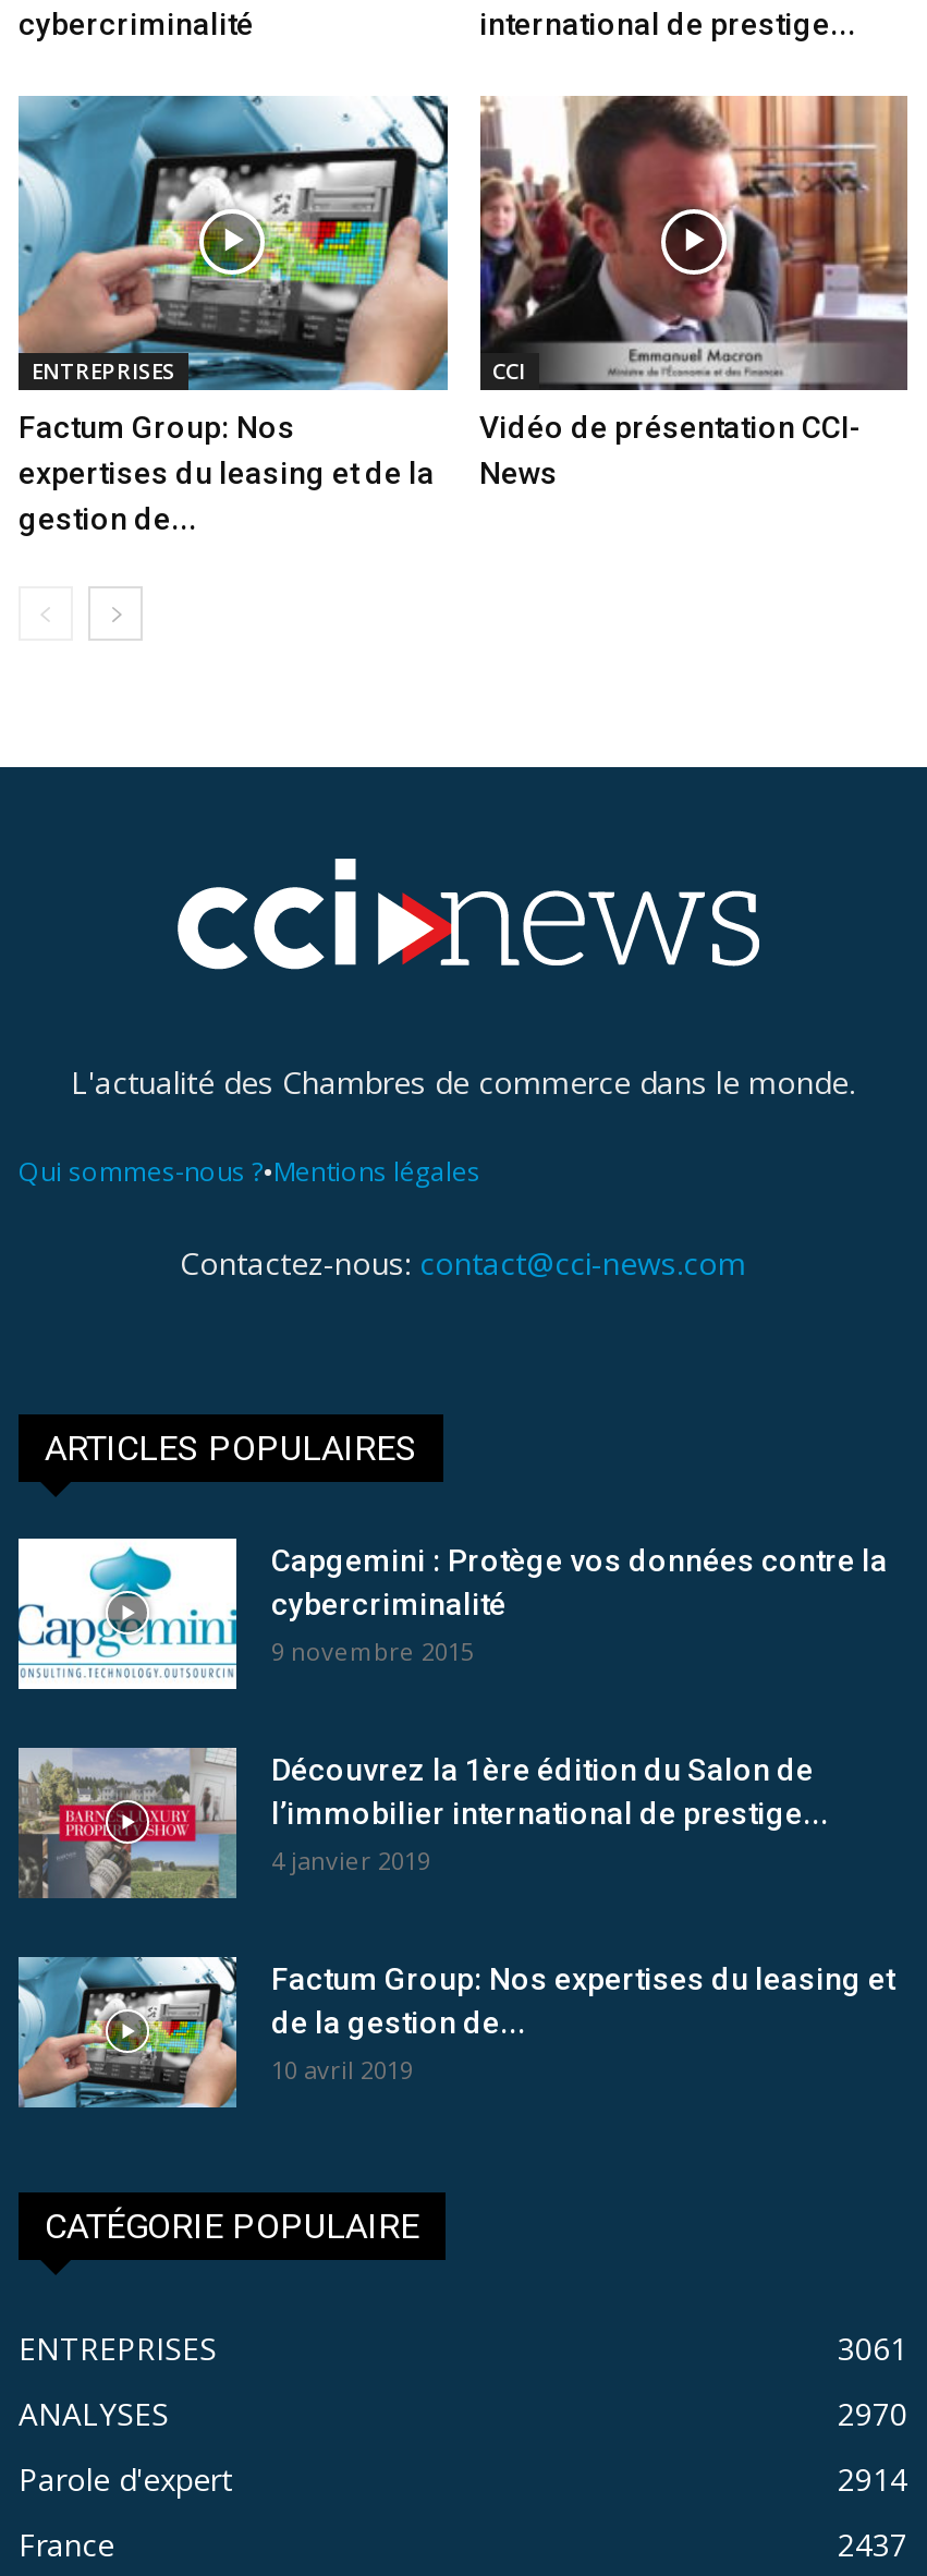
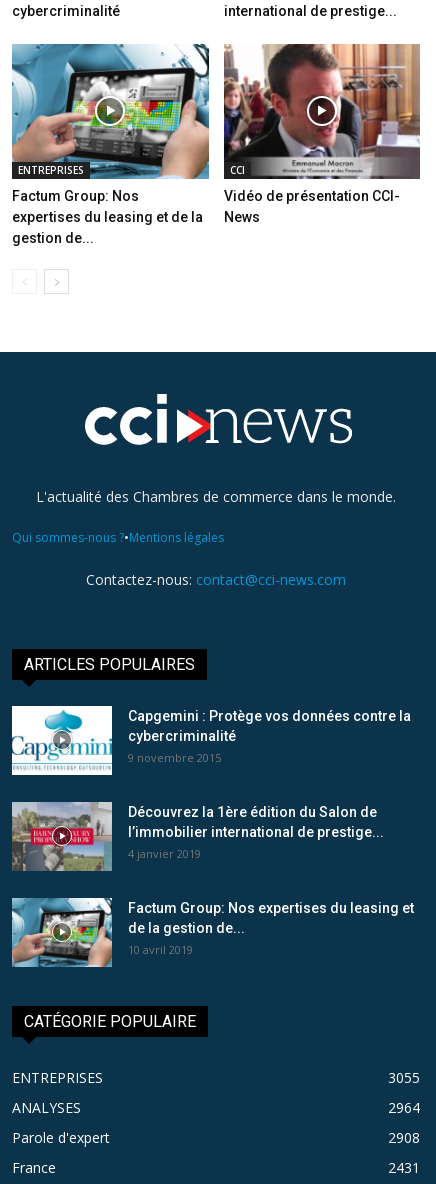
- 3061
+ 3055

- 2970
+ 2964

- 2914
+ 2908

- 2437
+ 2431
